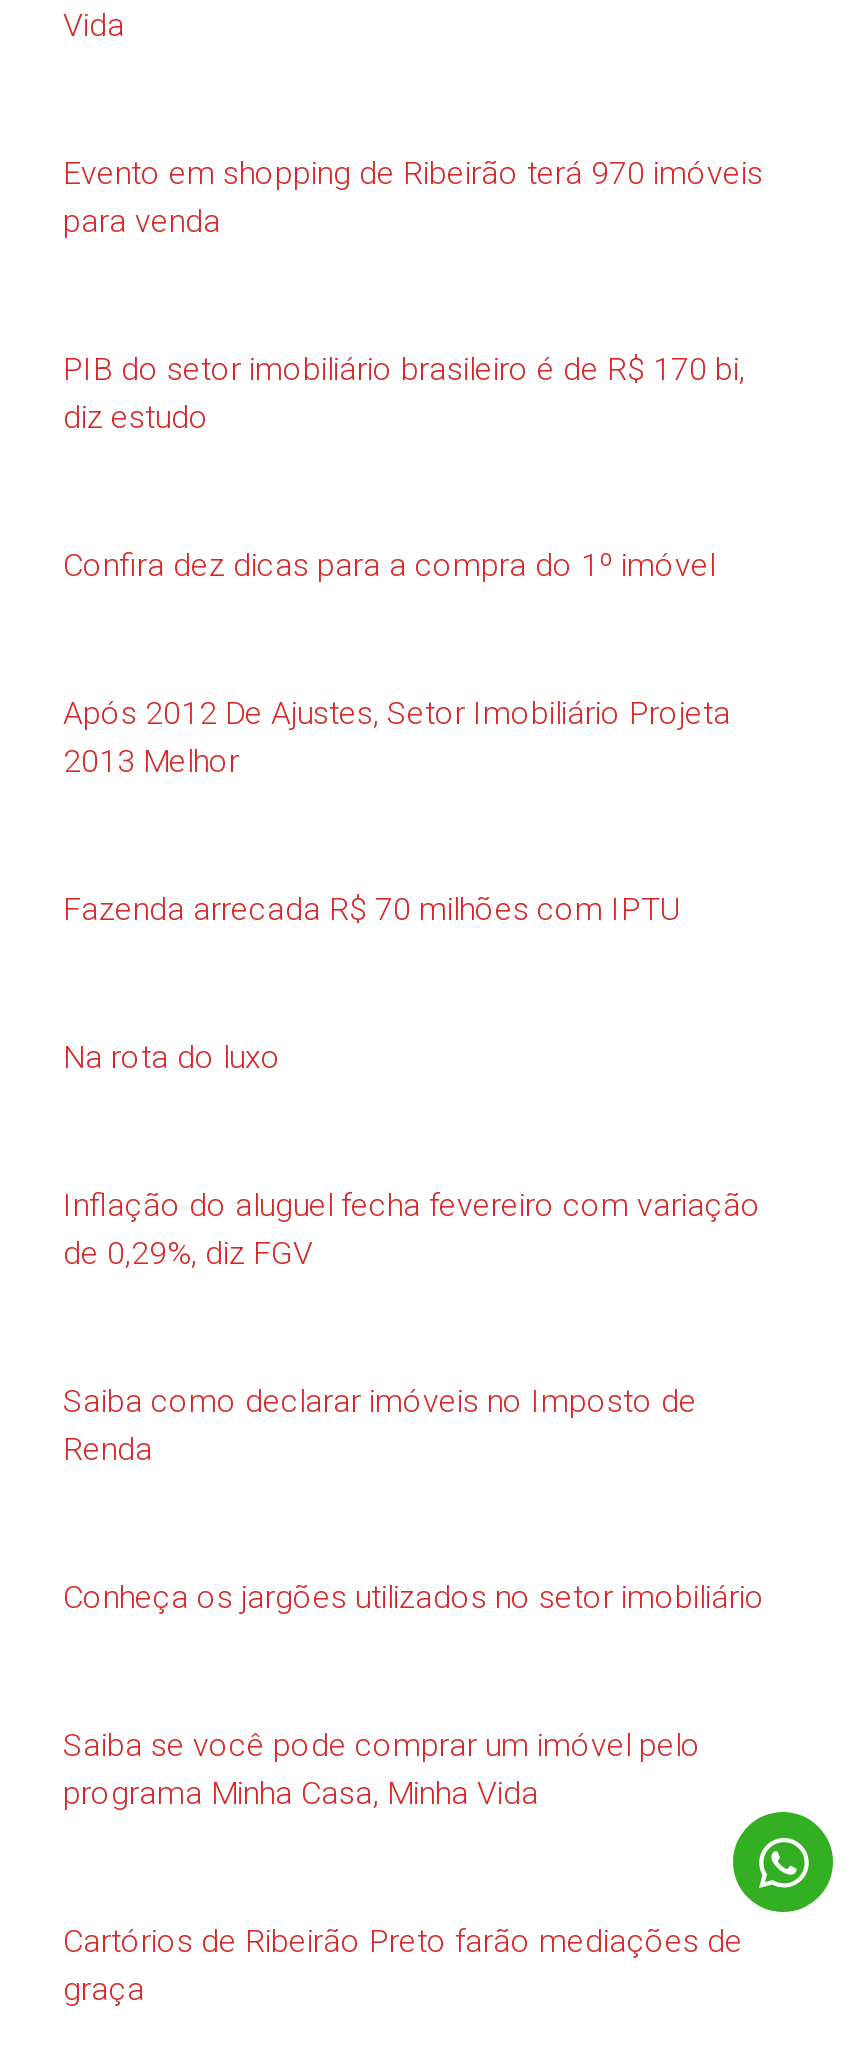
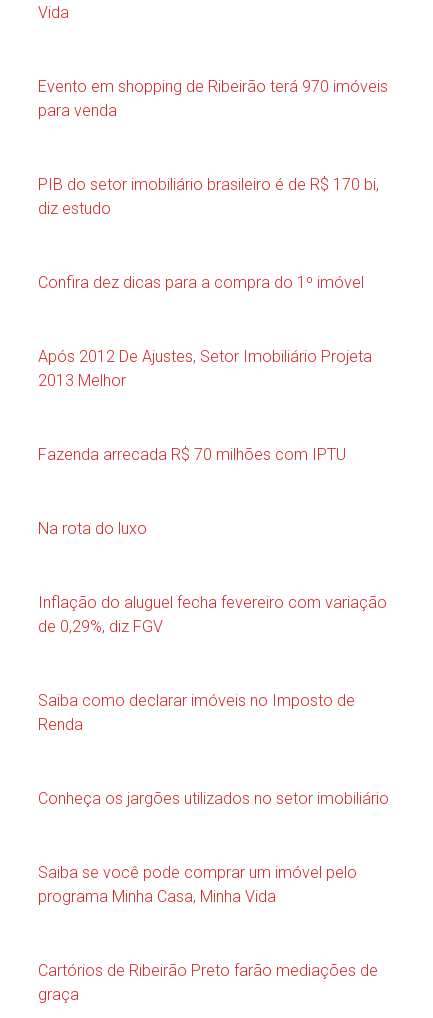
- [image]
